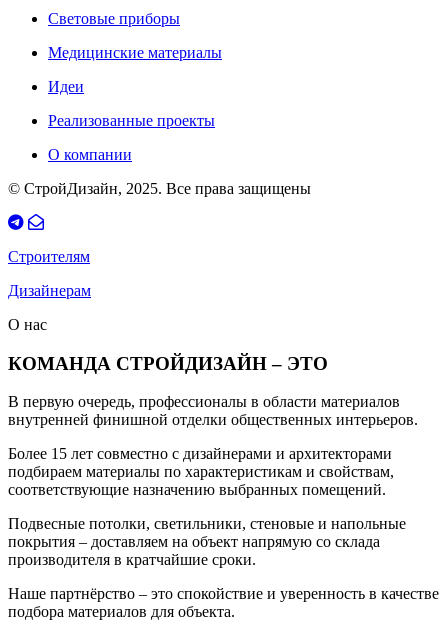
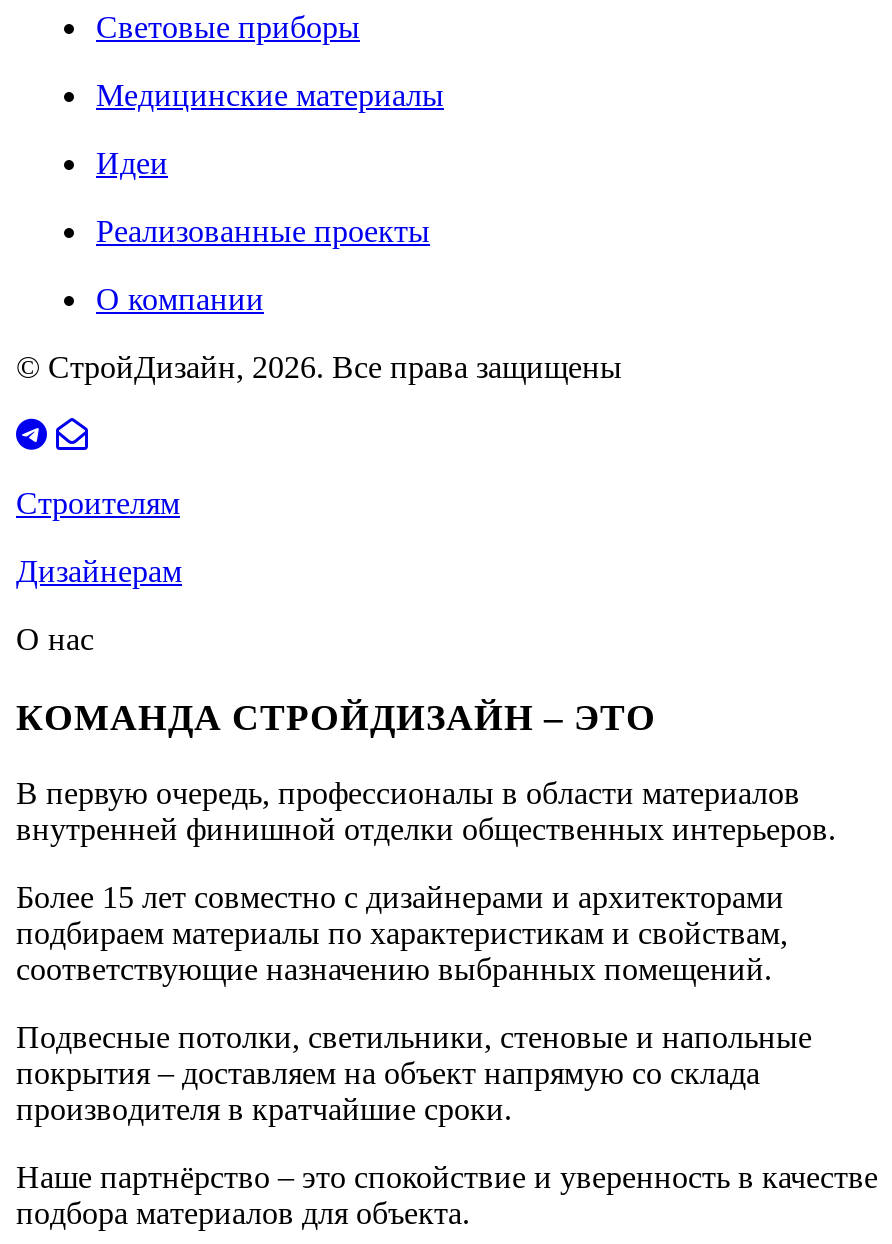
- © СтройДизайн, 2025. Все права защищены
+ © СтройДизайн, 2026. Все права защищены
